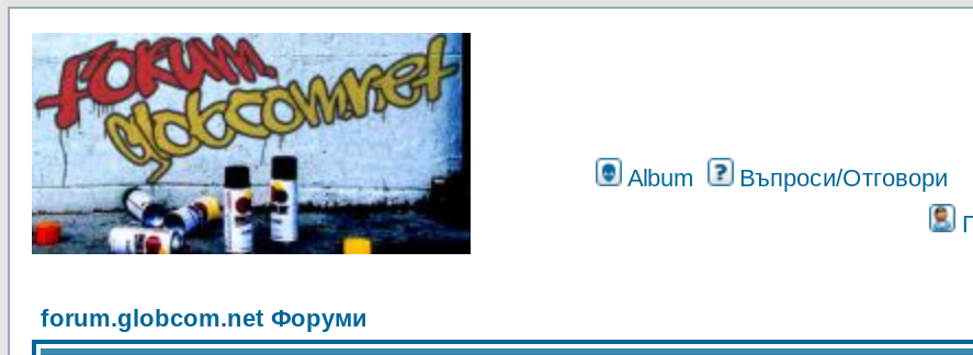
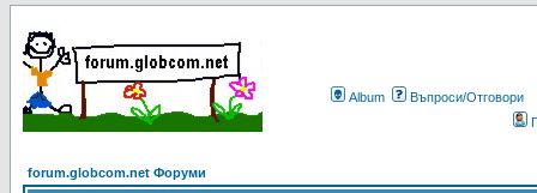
- [image]
+ [image]
